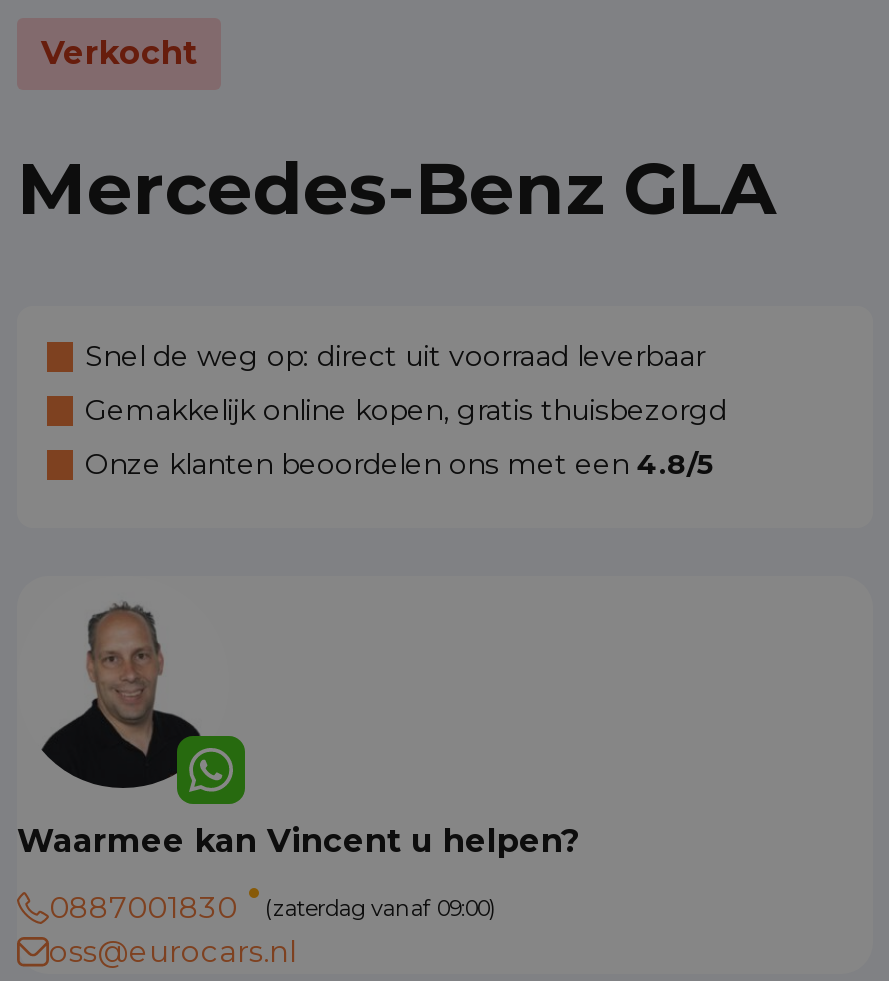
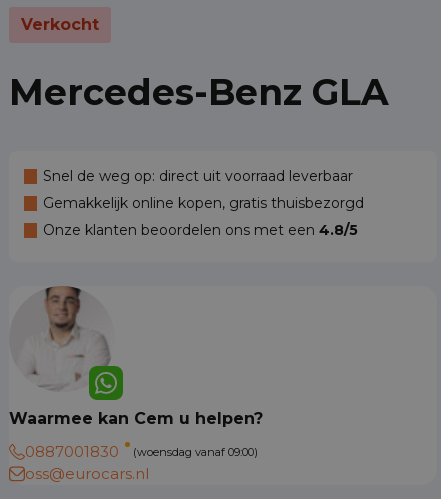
- [image]
- Waarmee kan Vincent u helpen?
+ [image]
+ Waarmee kan Cem u helpen?

- (zaterdag vanaf 09:00)
+ (woensdag vanaf 09:00)
